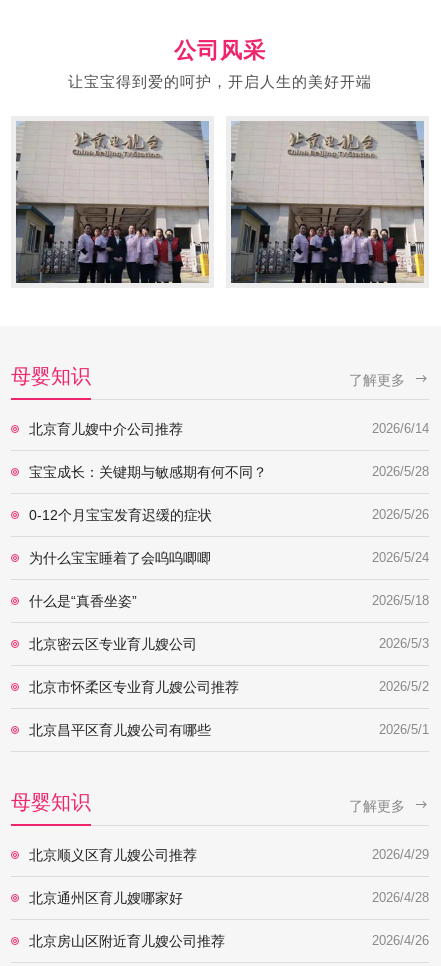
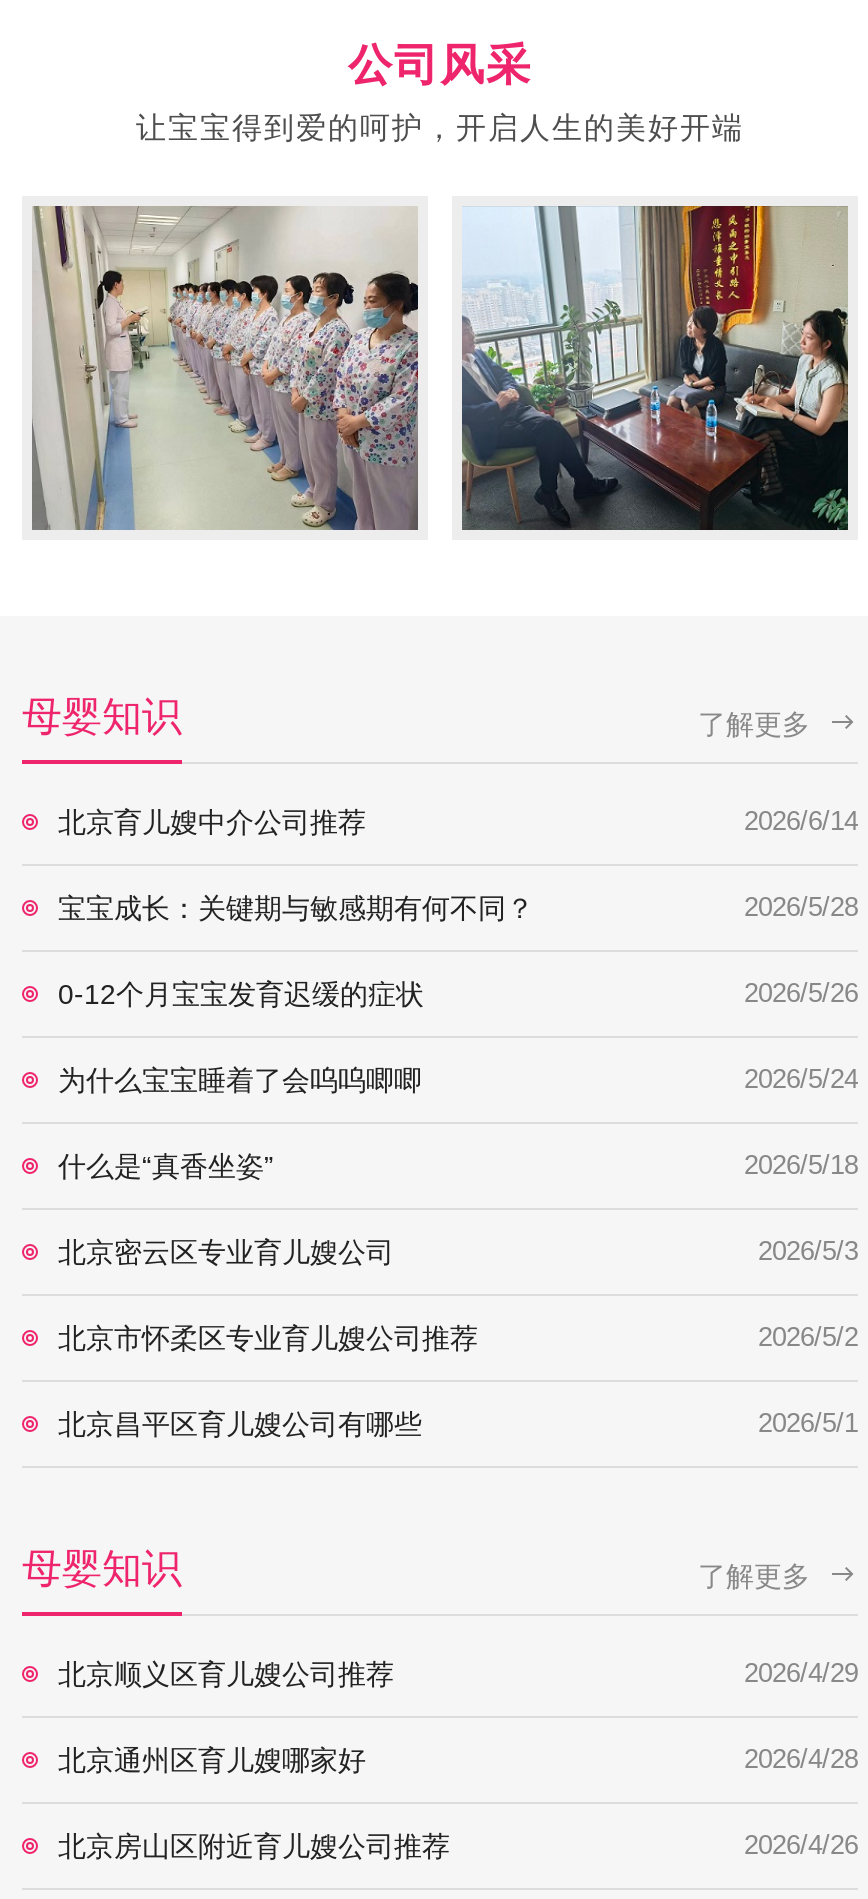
- [image]
+ [image]

- [image]
+ [image]
